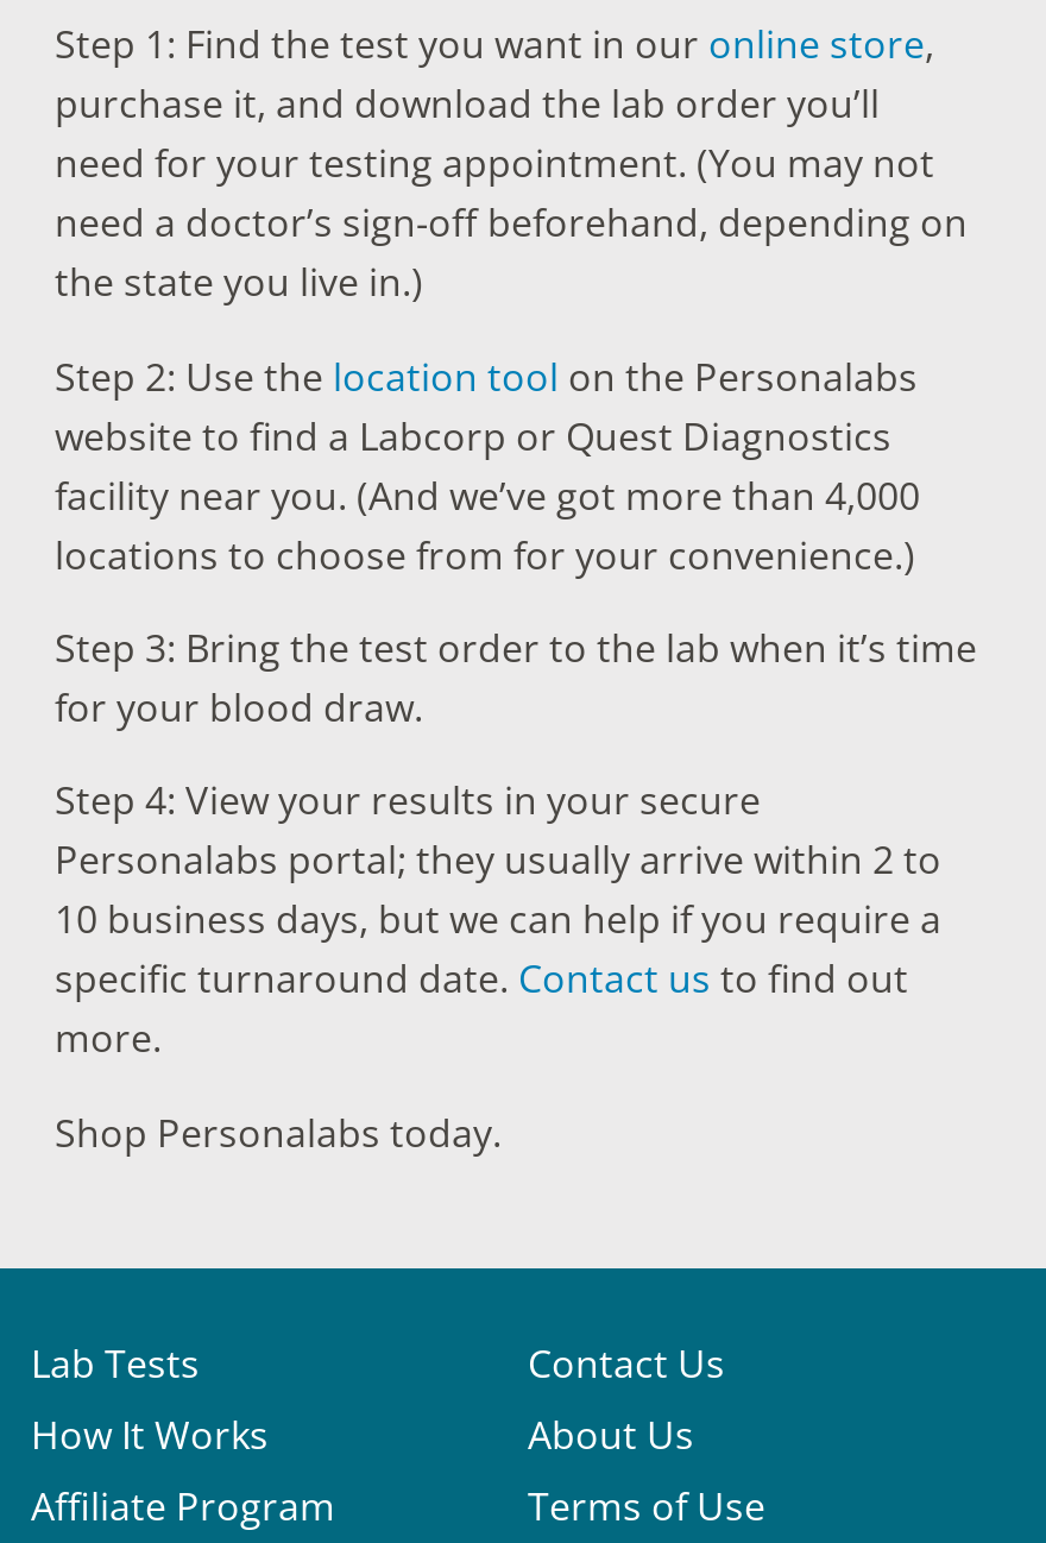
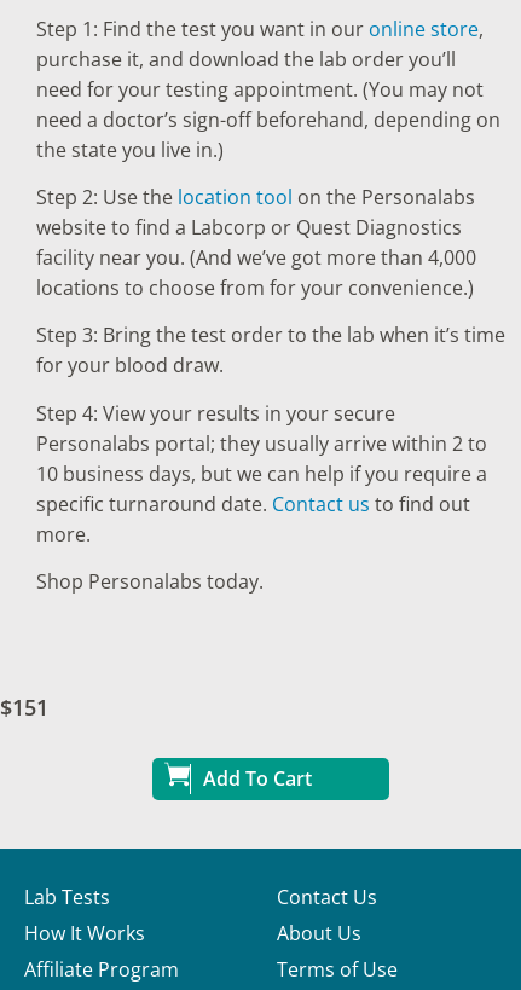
+ $151
+ Add To Cart
